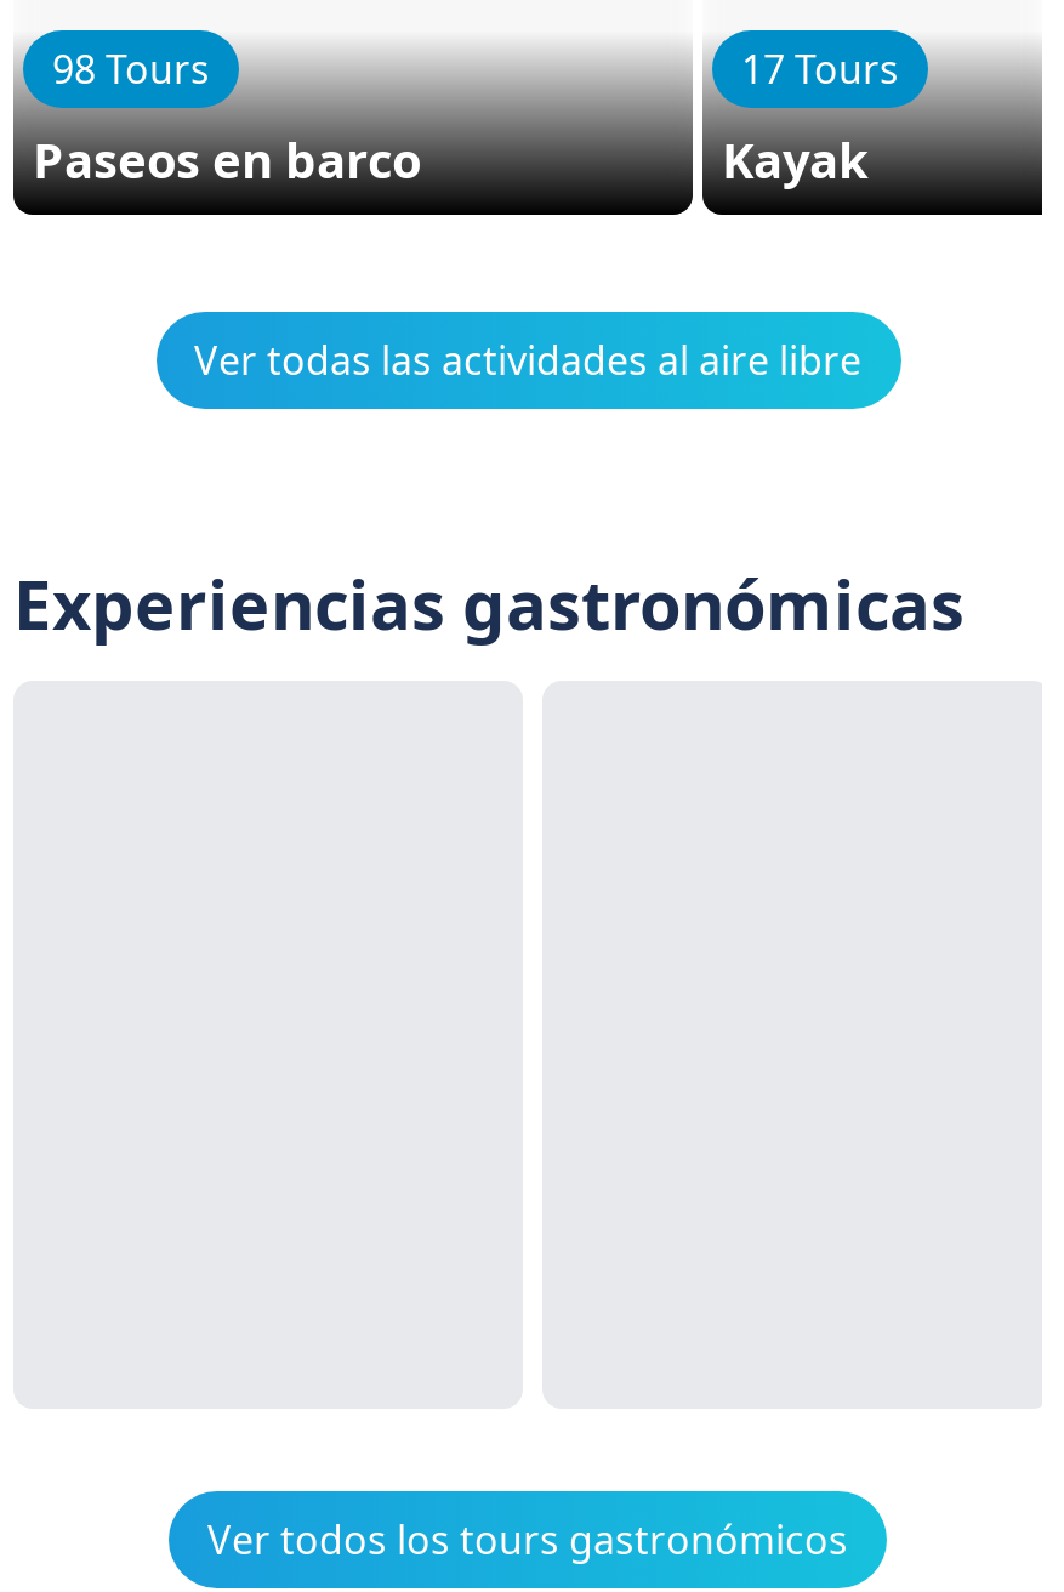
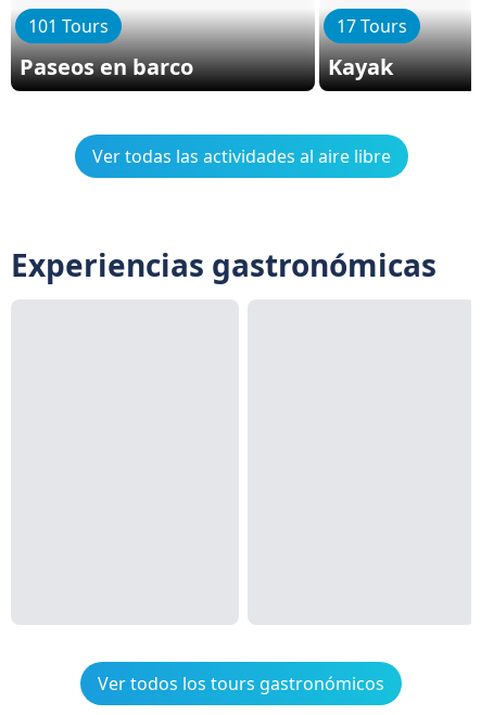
- 98 Tours
+ 101 Tours
